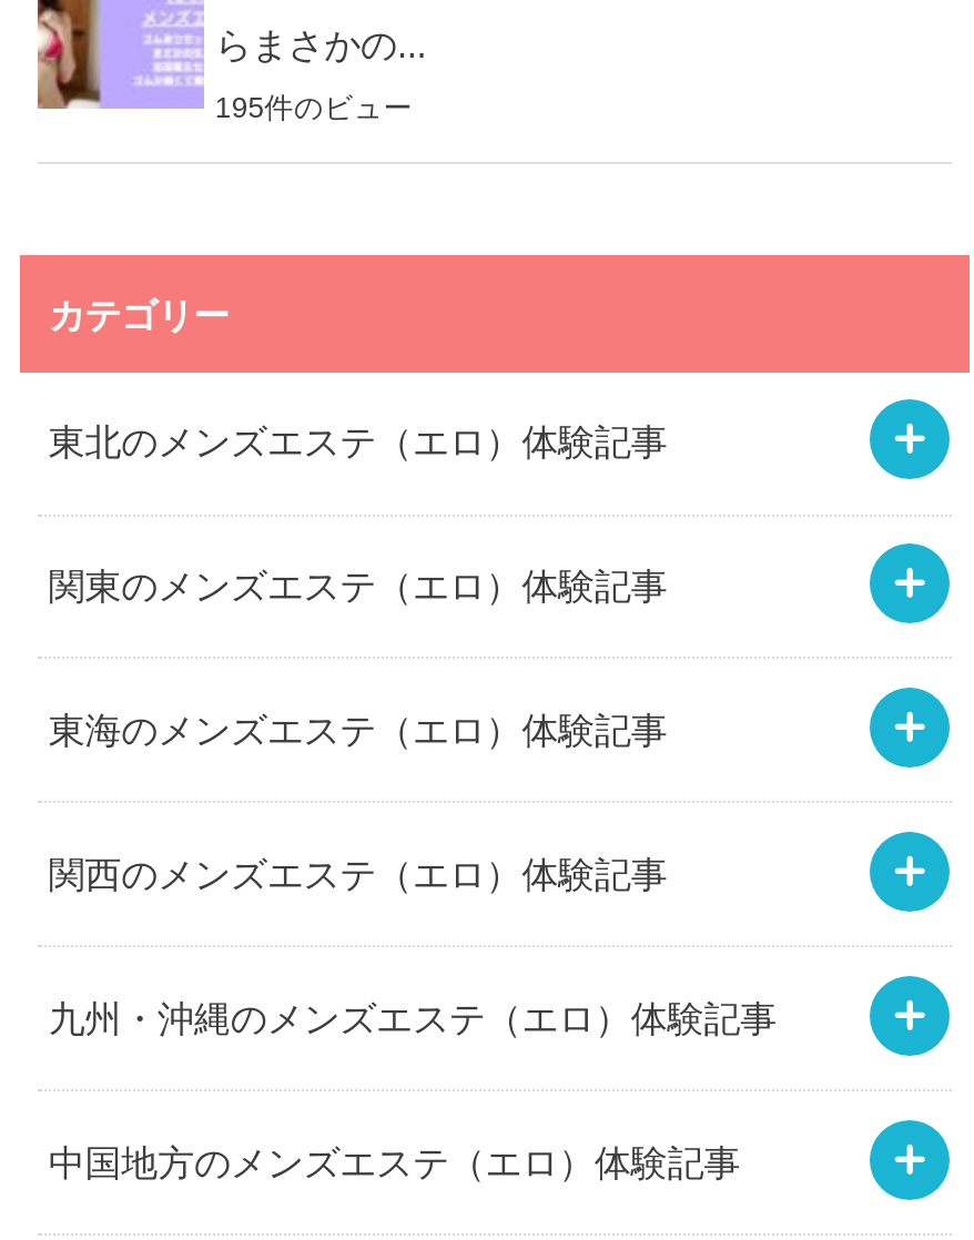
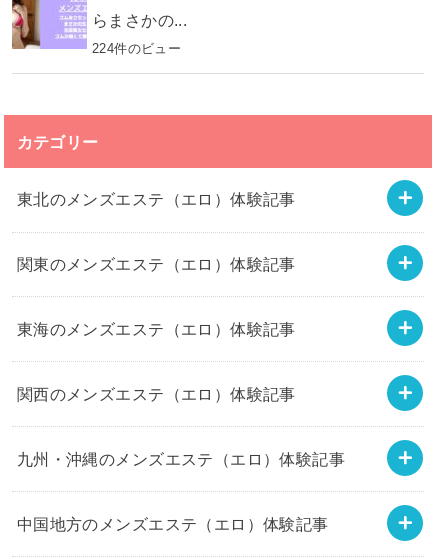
- 195件のビュー
+ 224件のビュー
